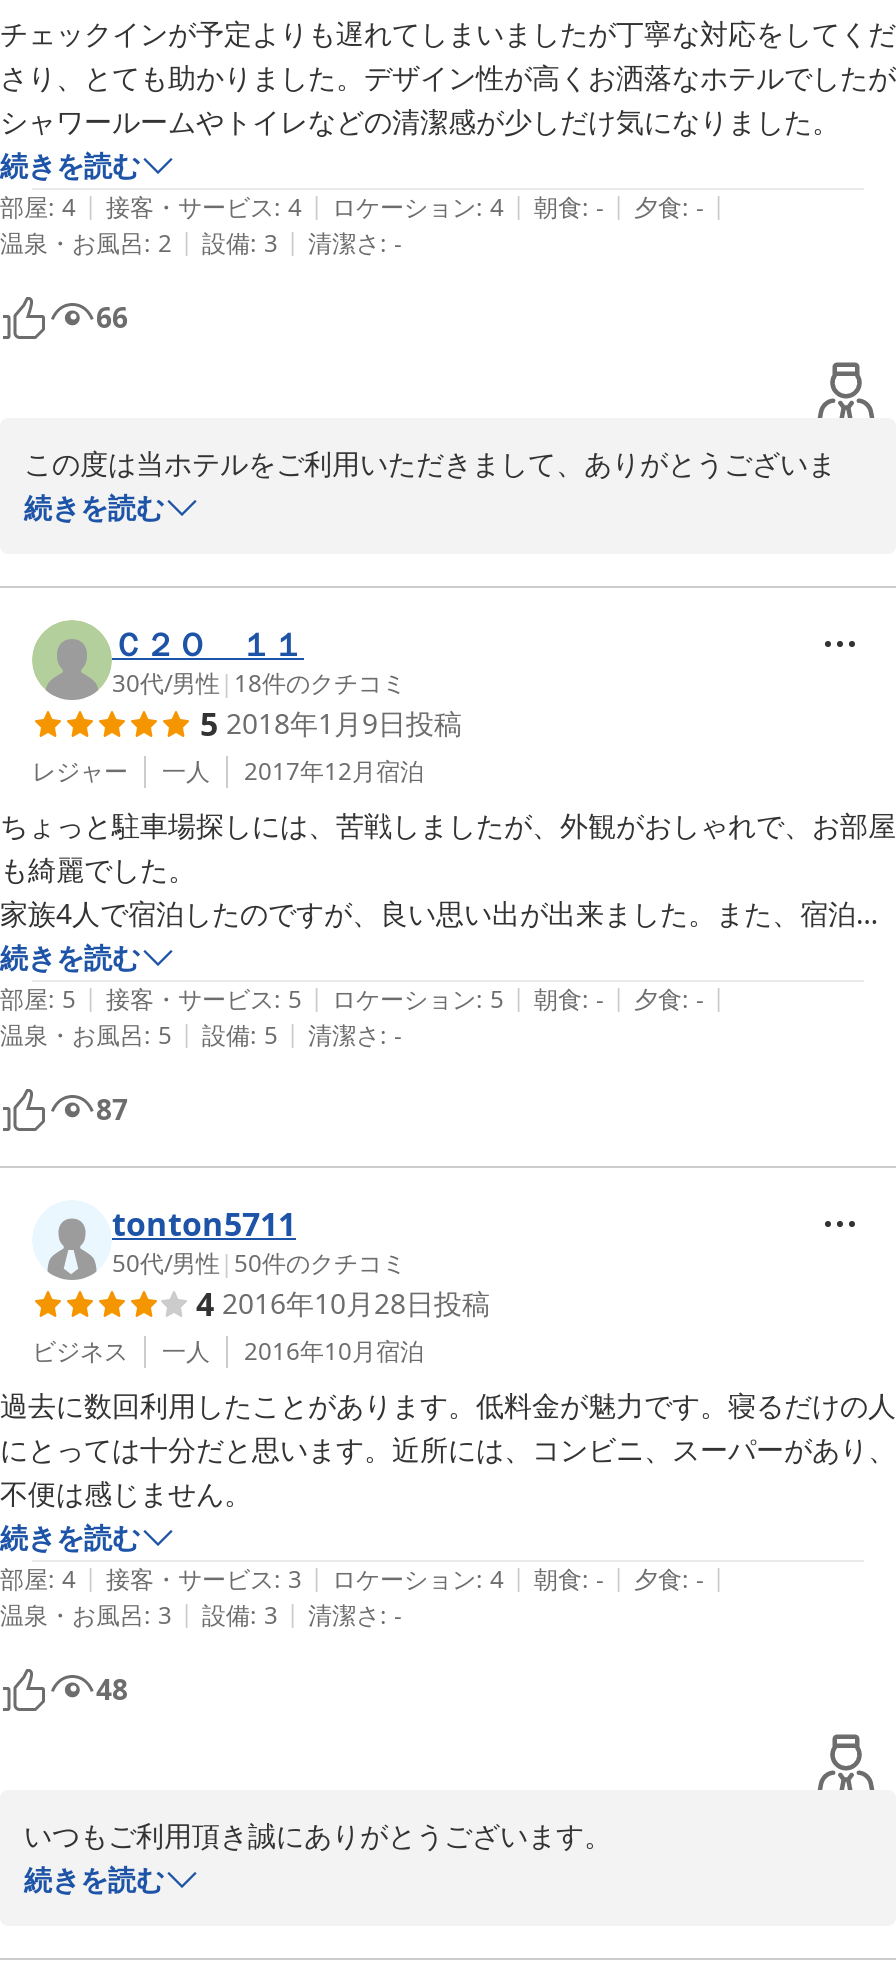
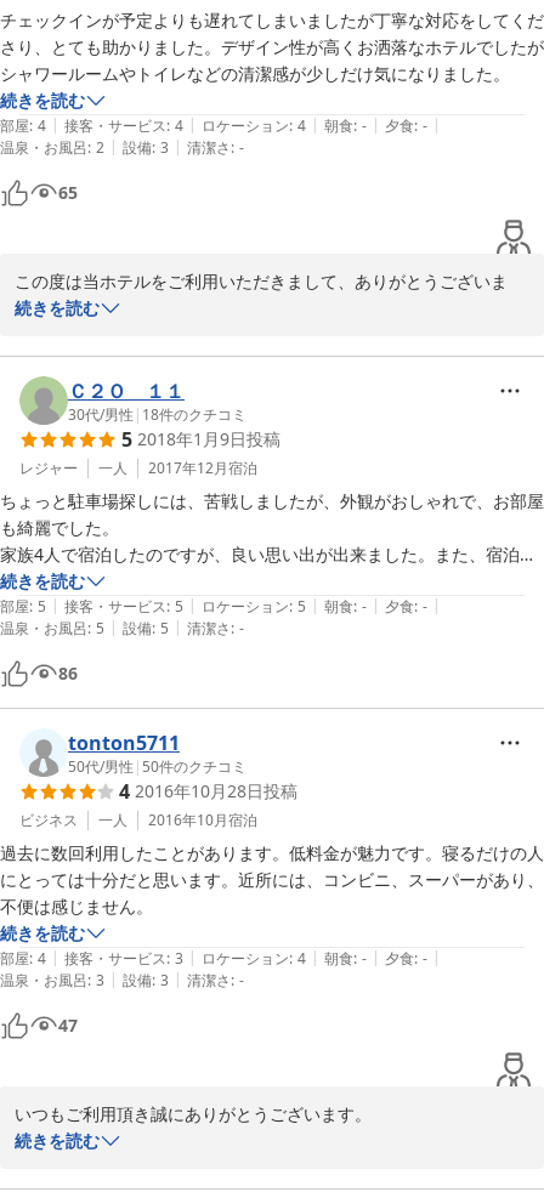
- 66
+ 65

- 87
+ 86

- 48
+ 47
